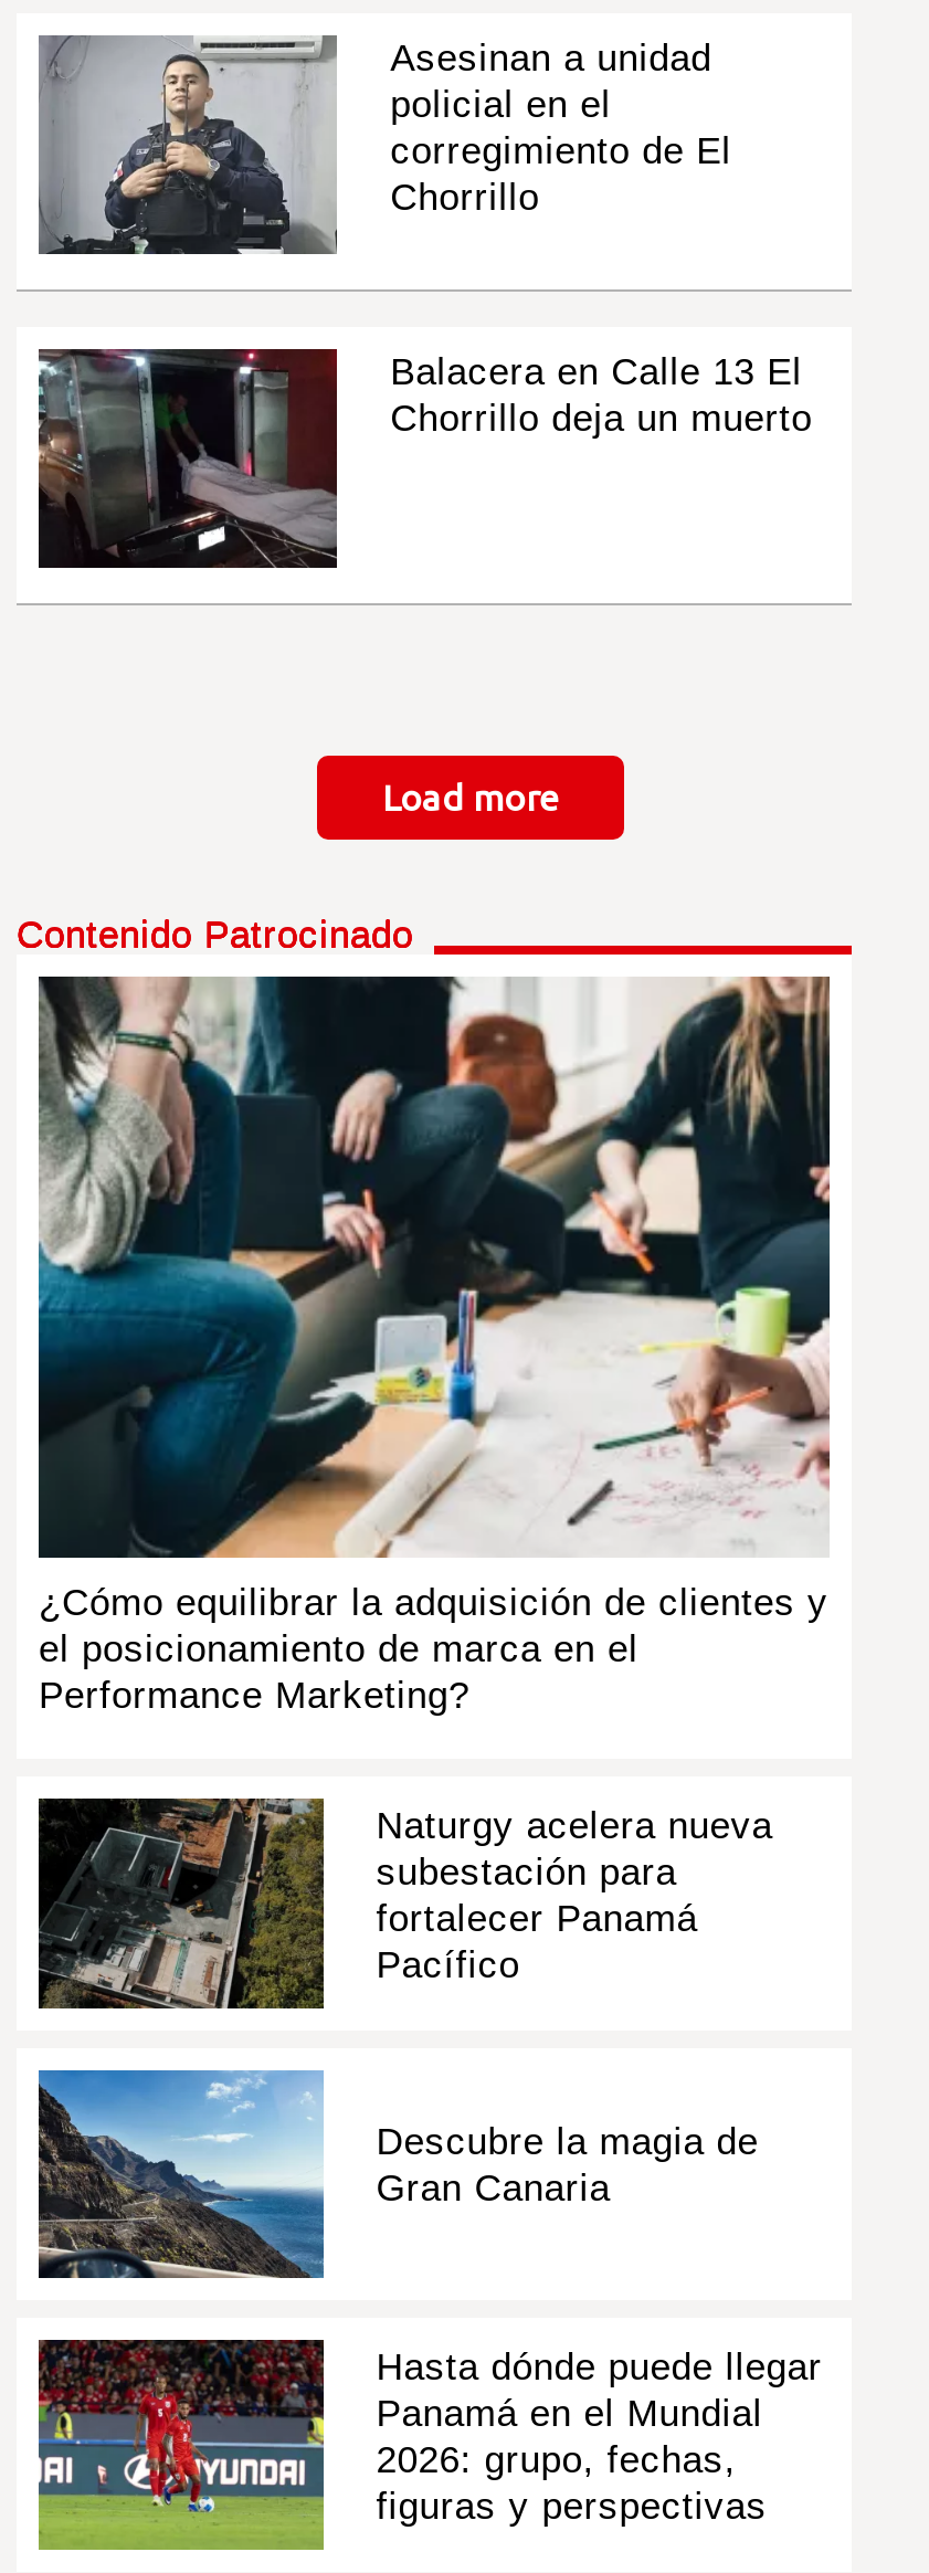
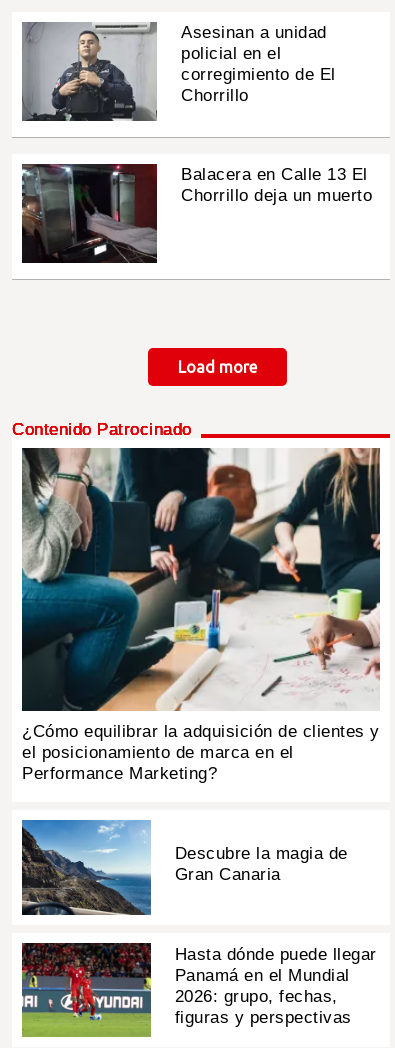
- [image]
- Naturgy acelera nueva
- subestación para
- fortalecer Panamá
- Pacífico
